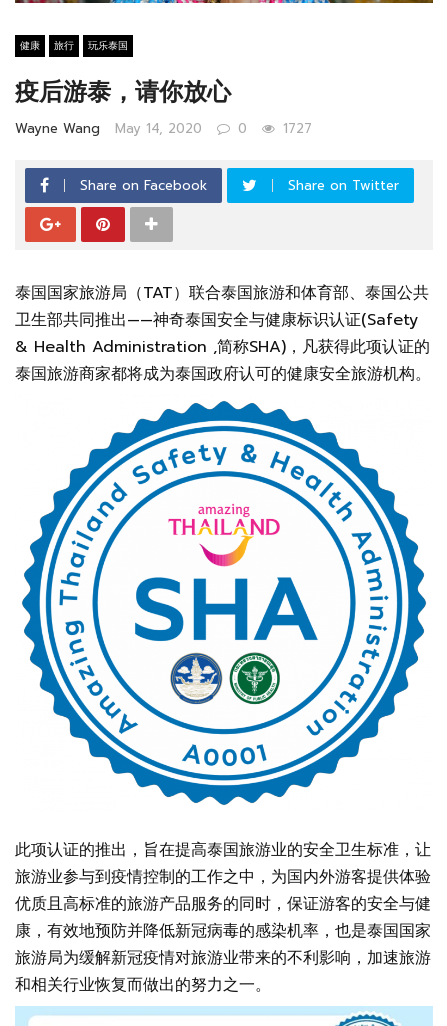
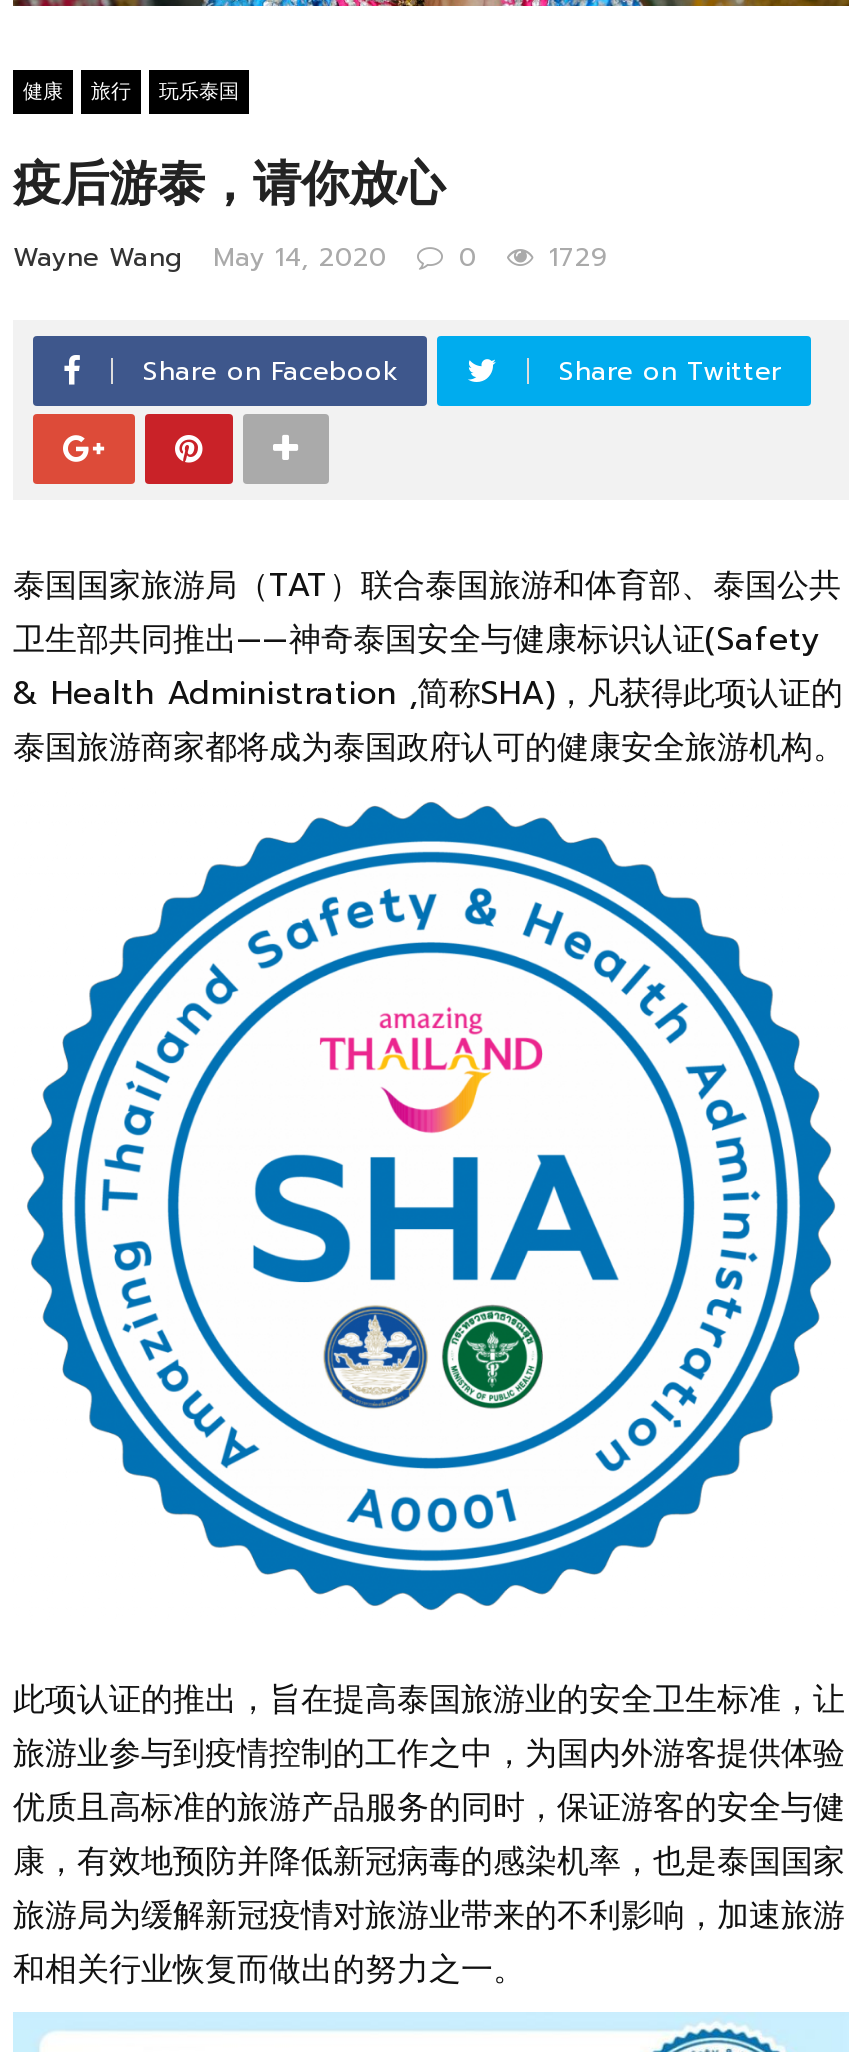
- 1727
+ 1729
